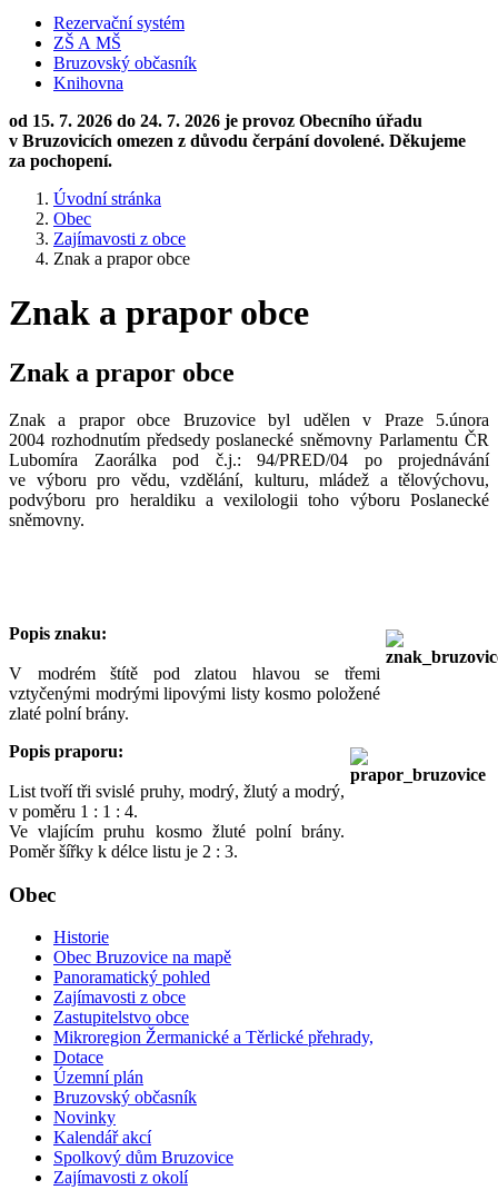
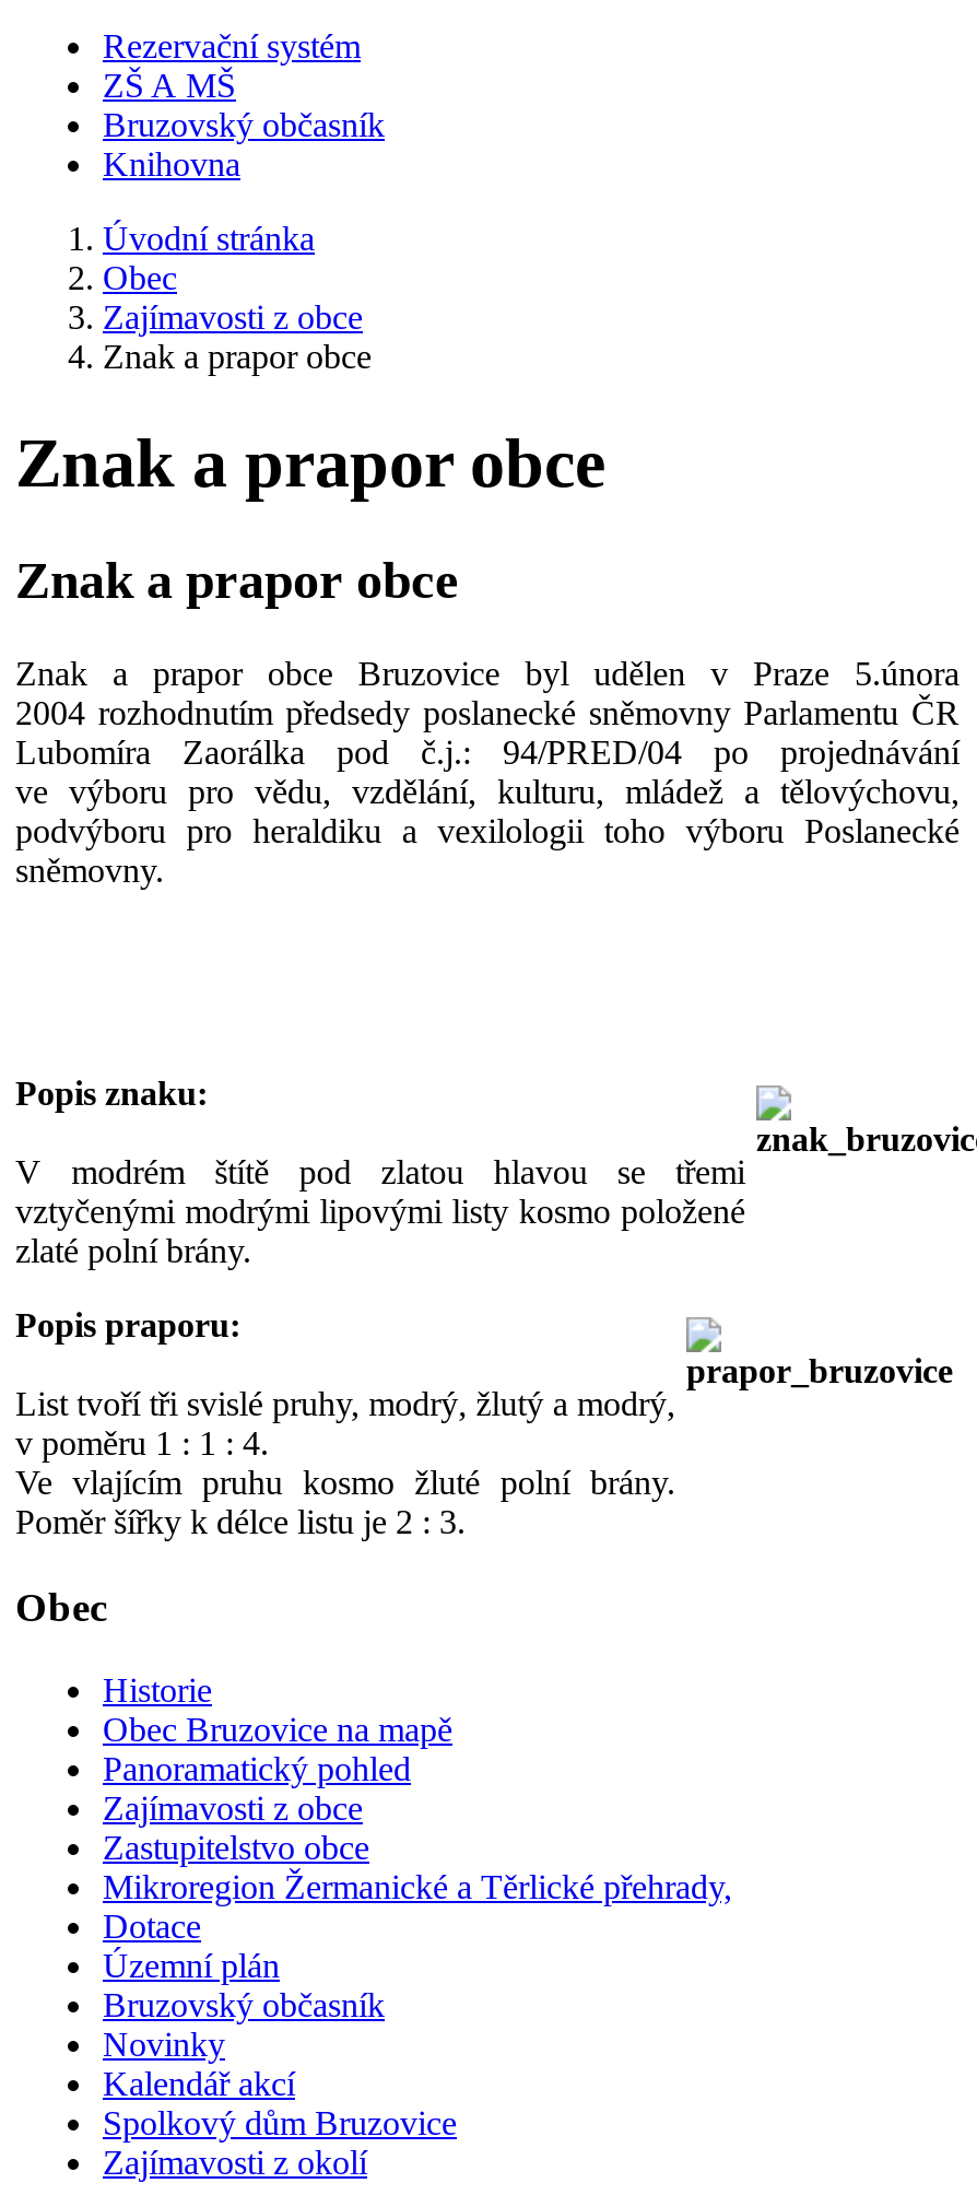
- od 15. 7. 2026 do 24. 7. 2026 je provoz Obecního úřadu
- v Bruzovicích omezen z důvodu čerpání dovolené. Děkujeme
- za pochopení.
